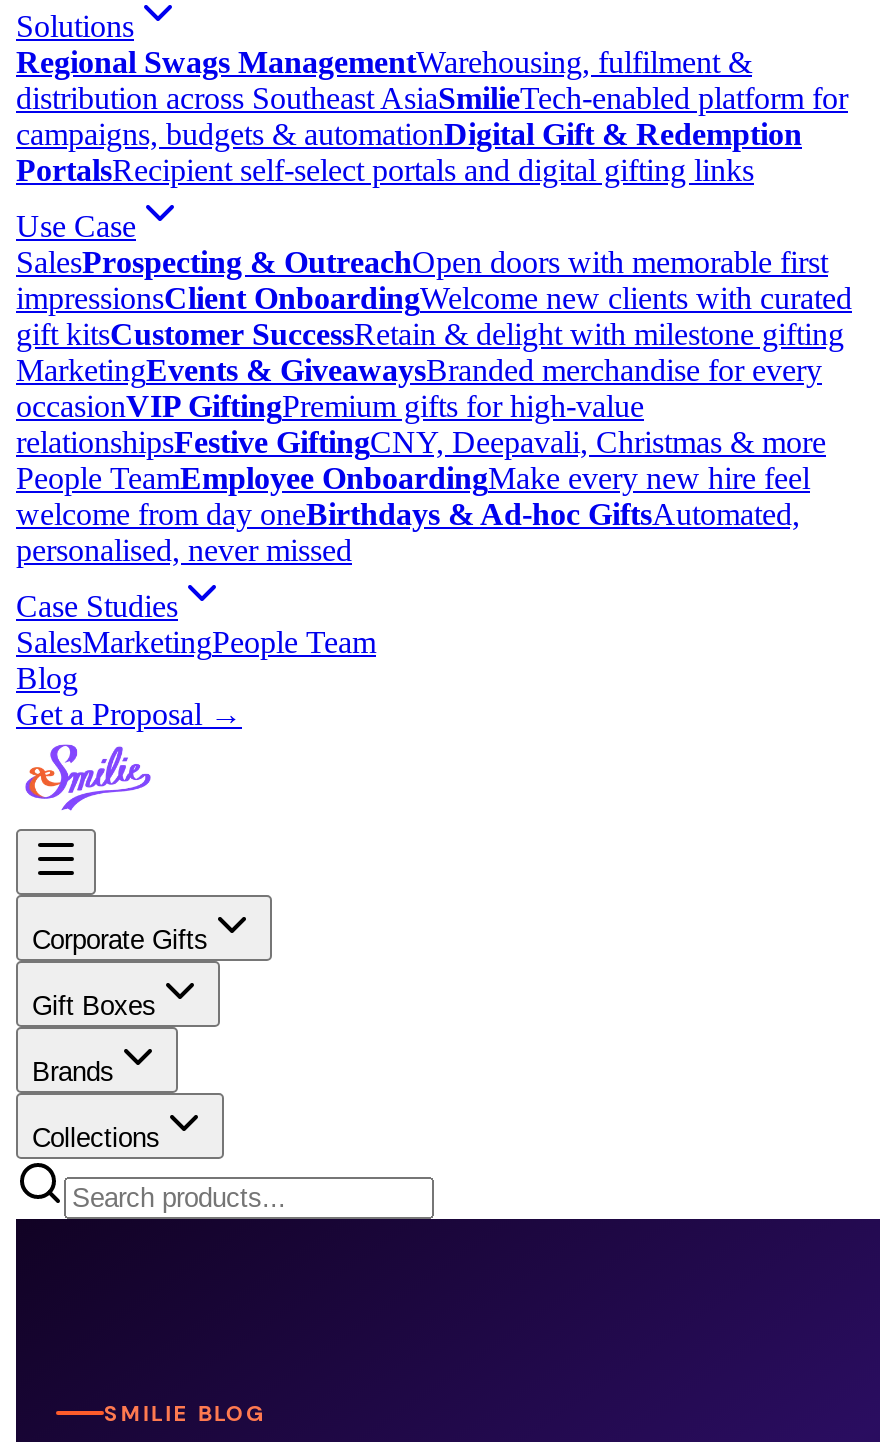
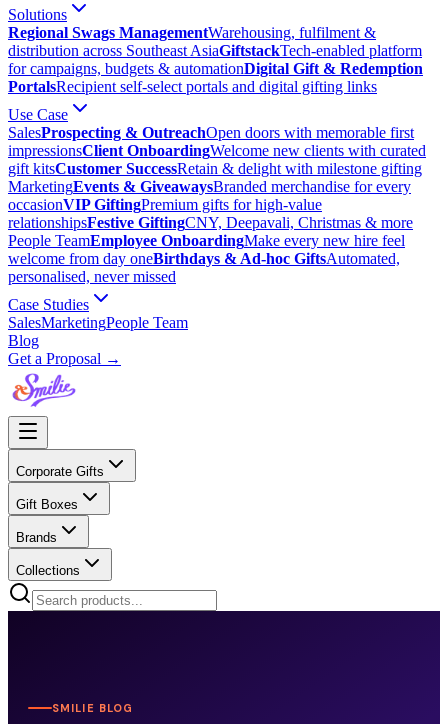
- distribution across Southeast AsiaSmilieTech-enabled platform for
- campaigns, budgets & automationDigital Gift & Redemption
+ distribution across Southeast AsiaGiftstackTech-enabled platform
+ for campaigns, budgets & automationDigital Gift & Redemption
